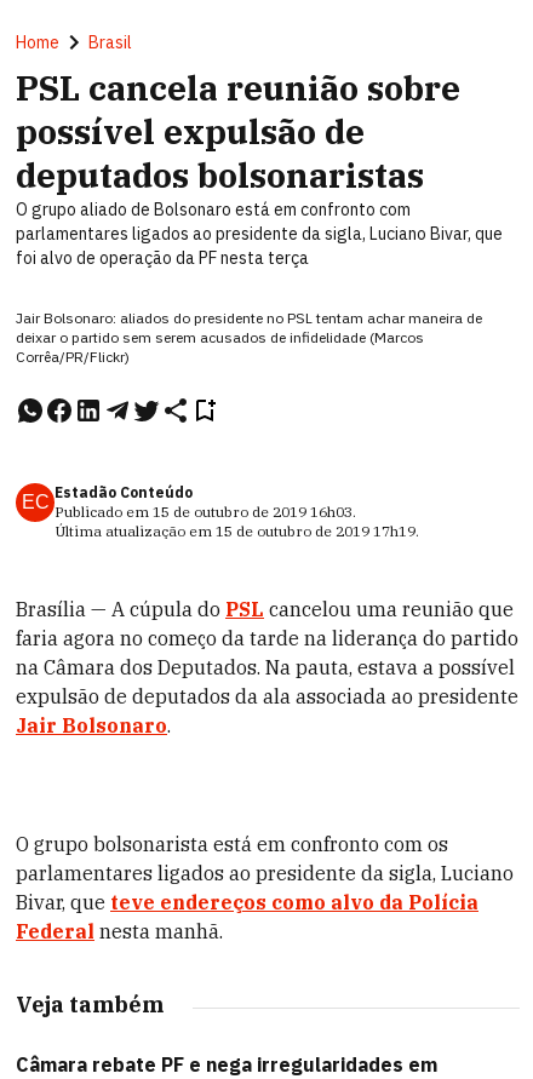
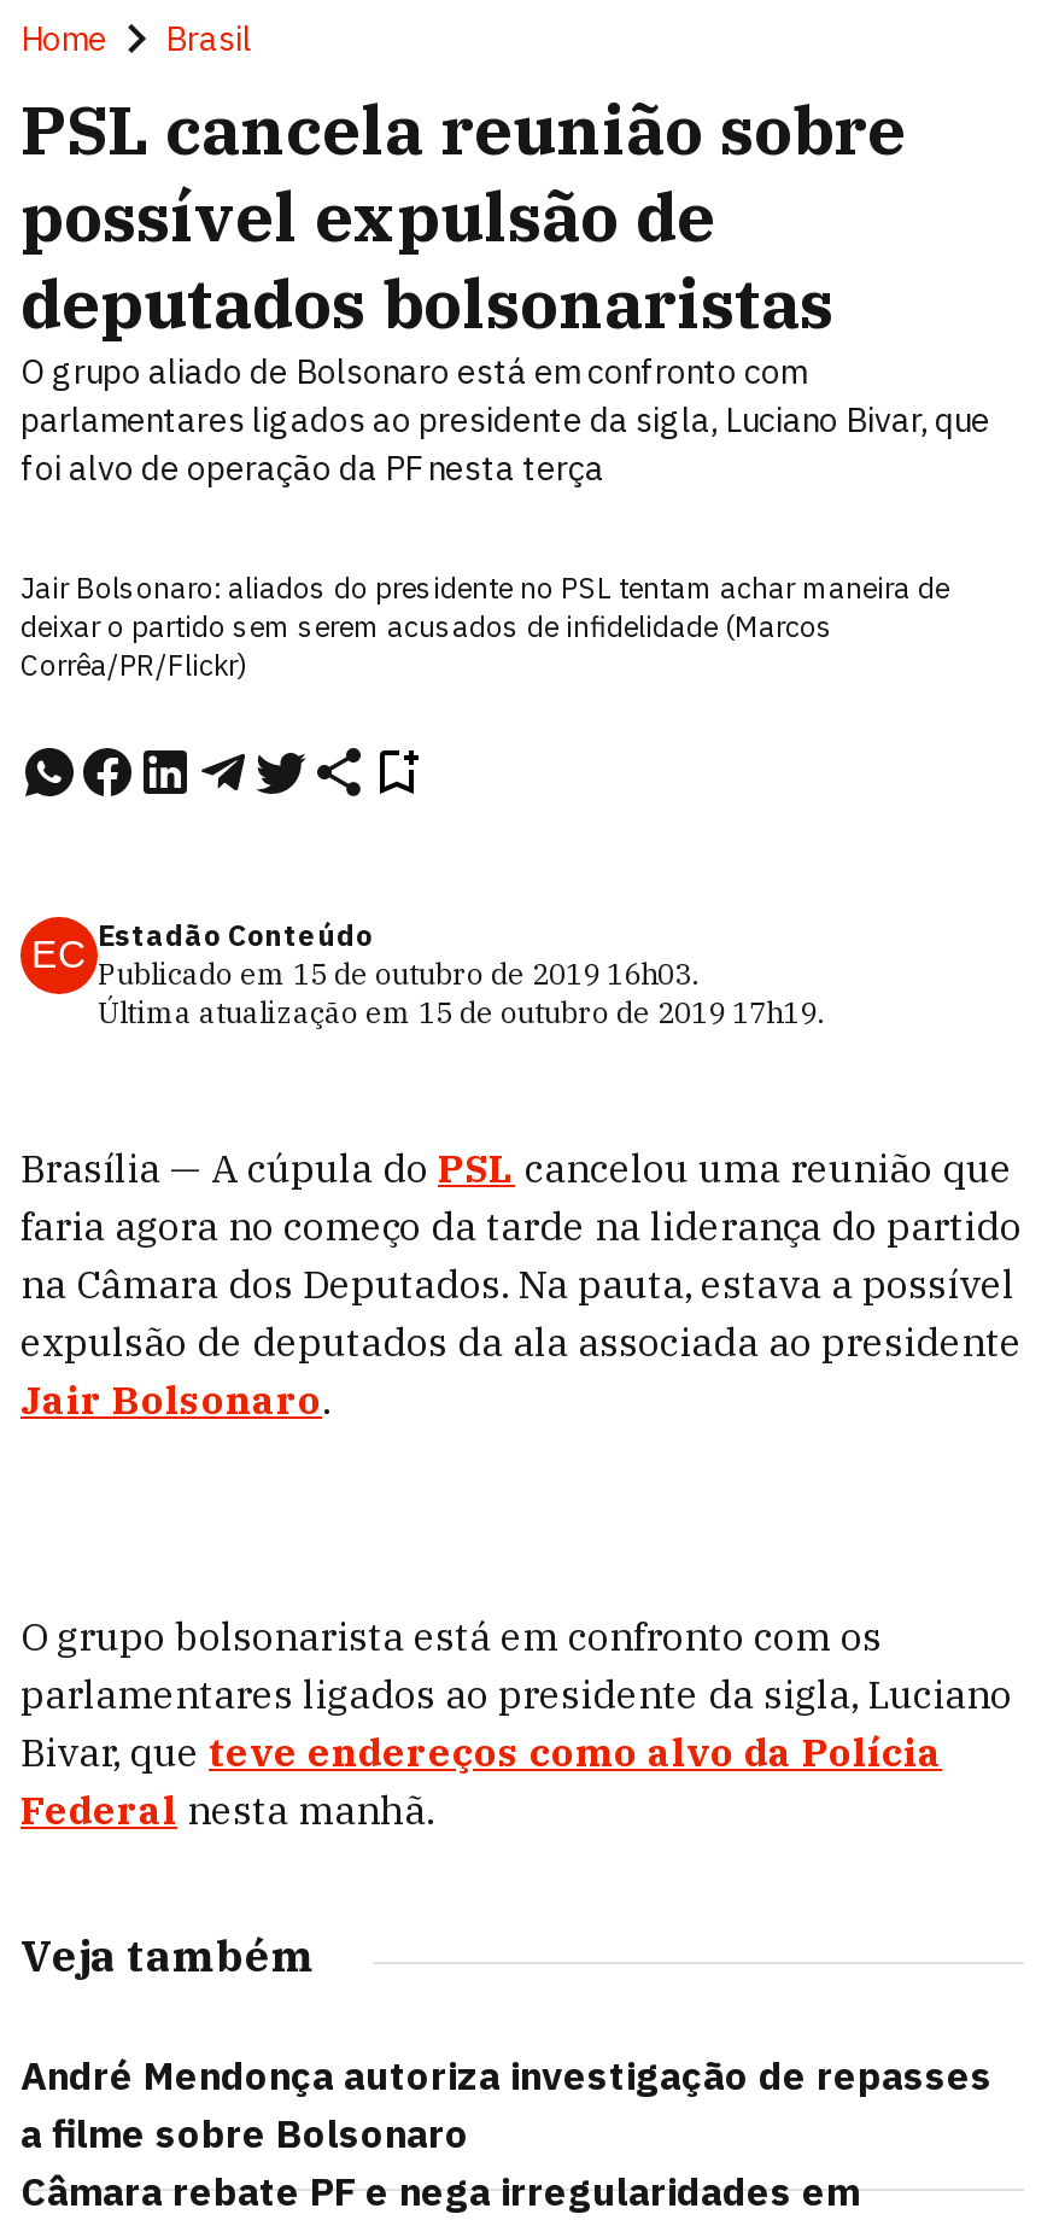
+ André Mendonça autoriza investigação de repasses
+ a filme sobre Bolsonaro
